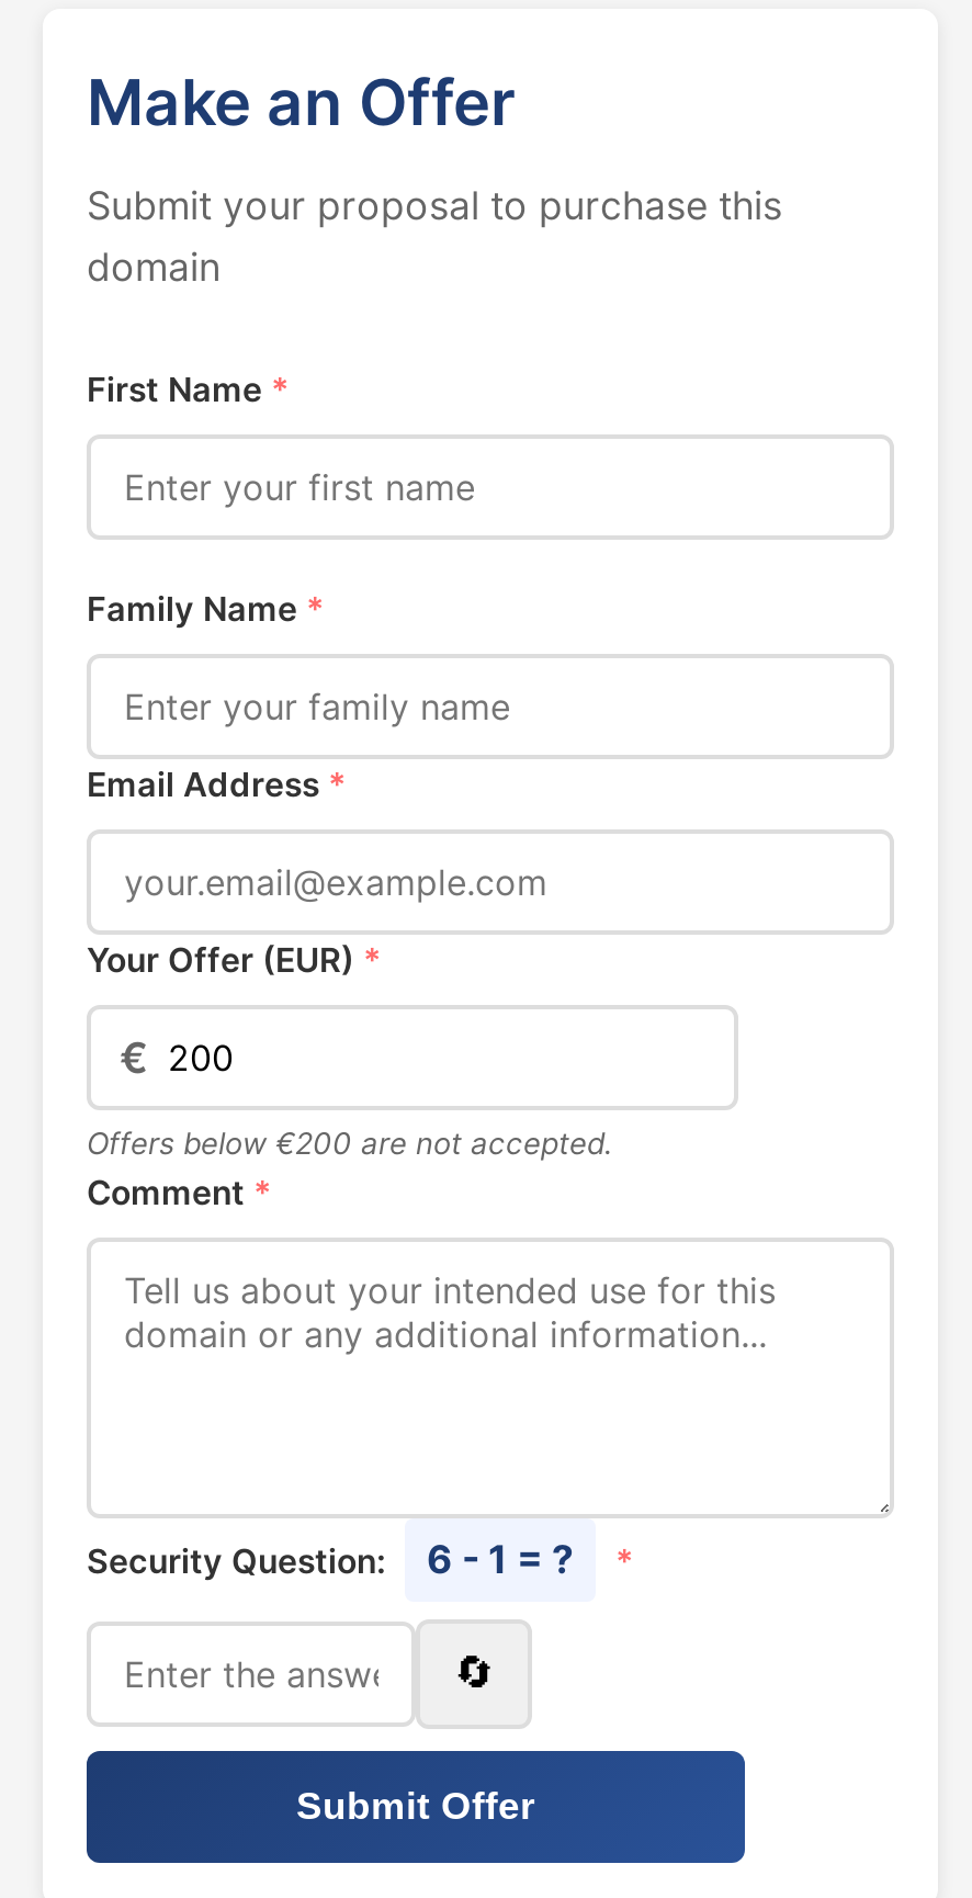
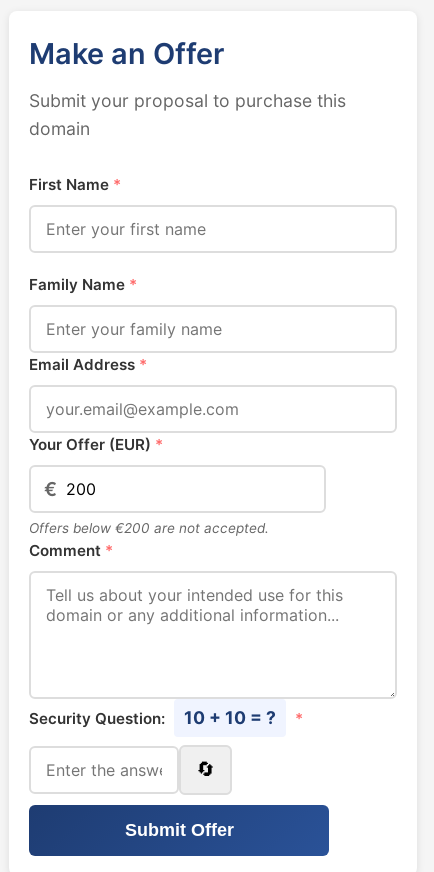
- 6 - 1 = ?
+ 10 + 10 = ?
